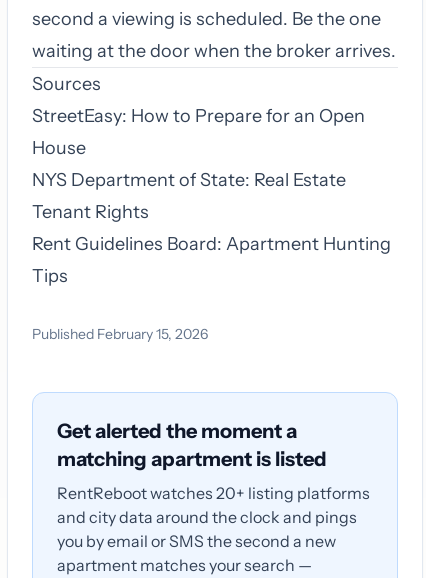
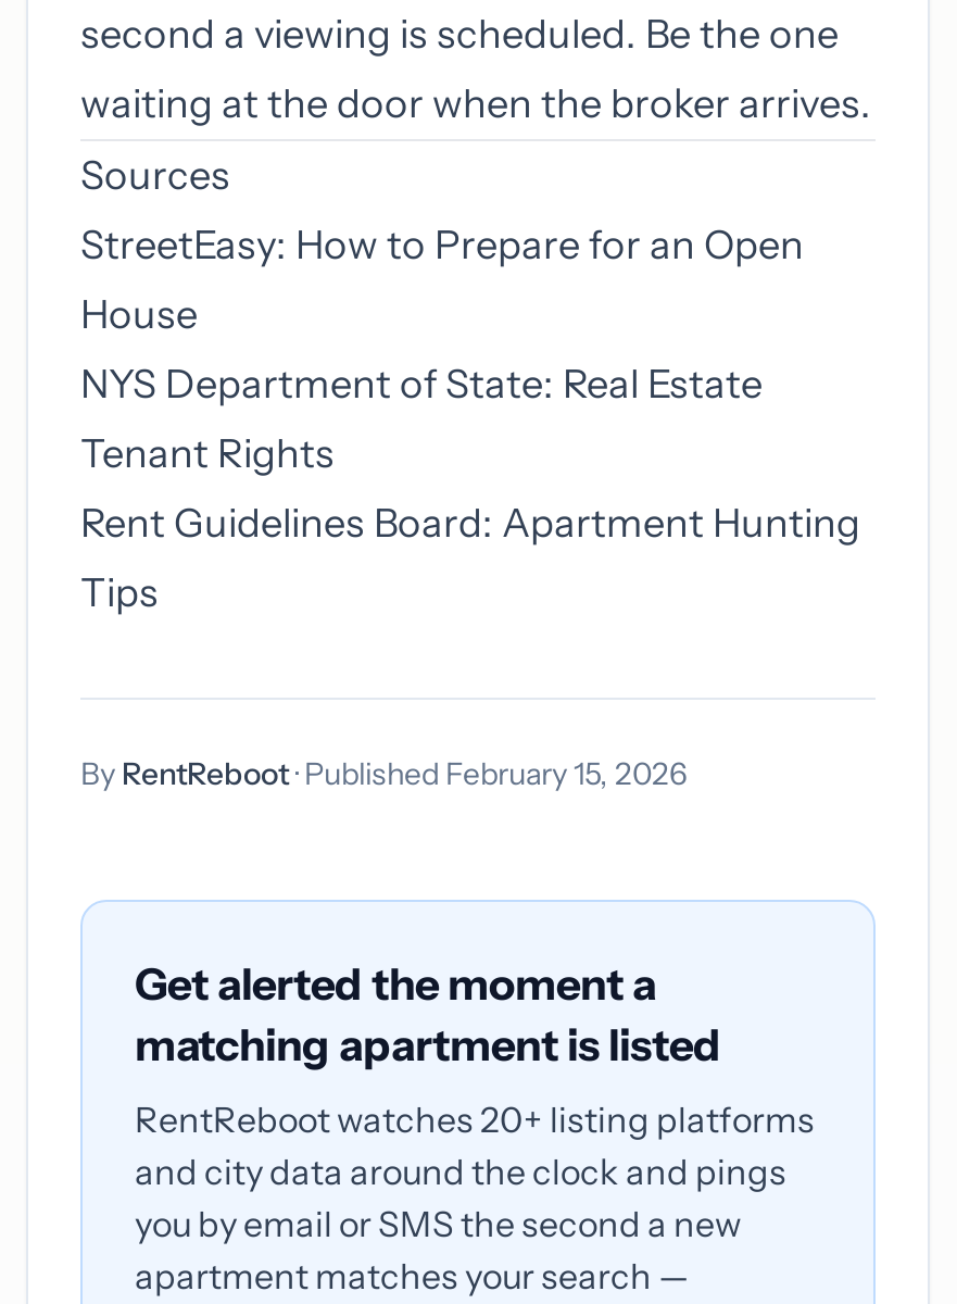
- Published February 15, 2026
+ By RentReboot· Published February 15, 2026
